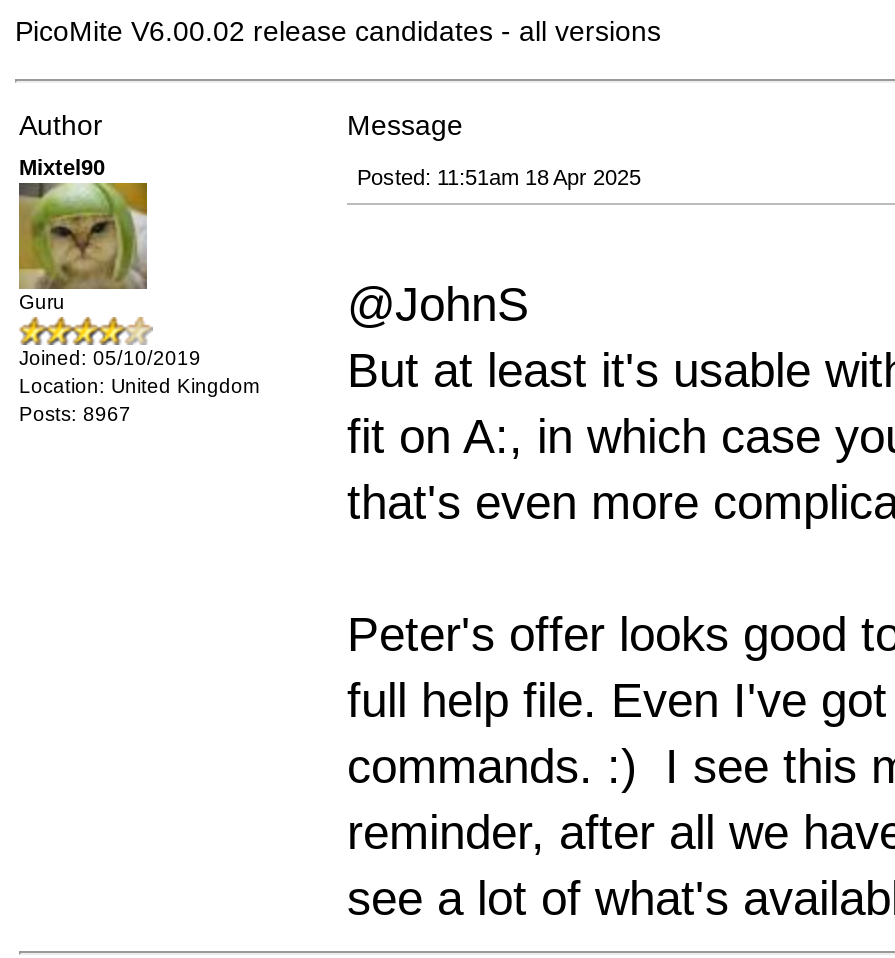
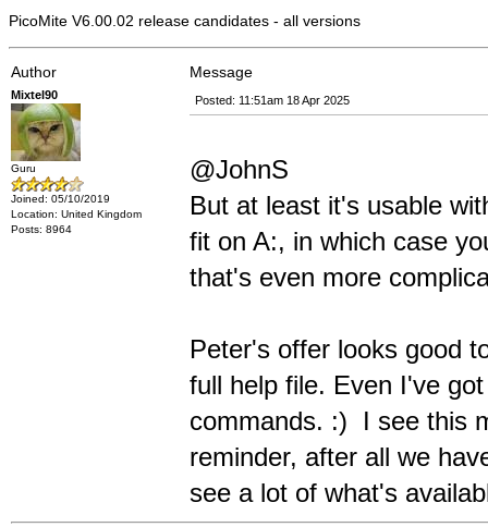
- Posts: 8967
+ Posts: 8964
